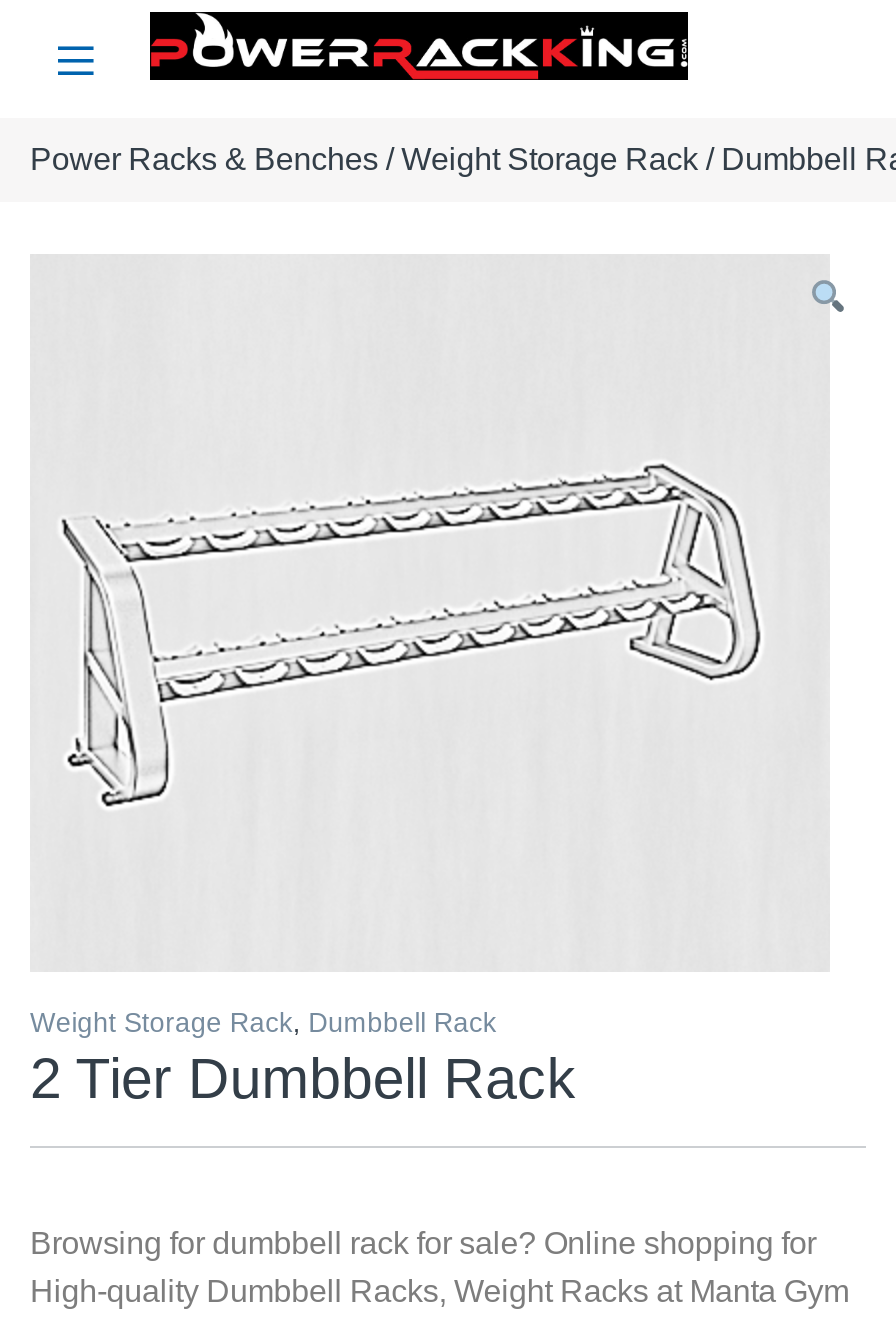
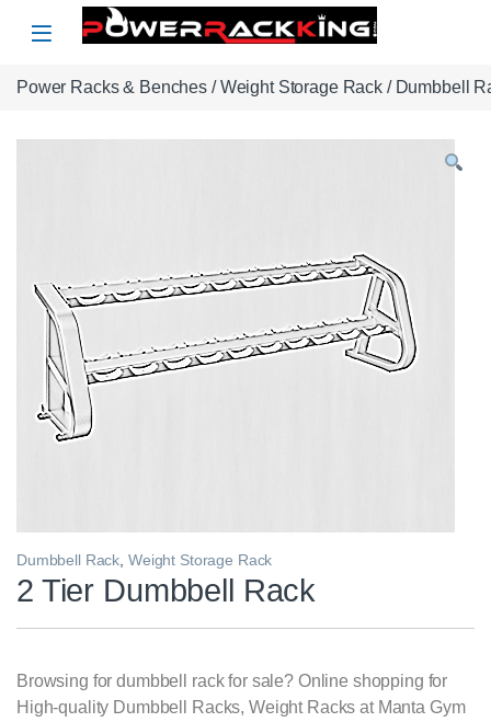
- Weight Storage Rack, Dumbbell Rack
+ Dumbbell Rack, Weight Storage Rack
